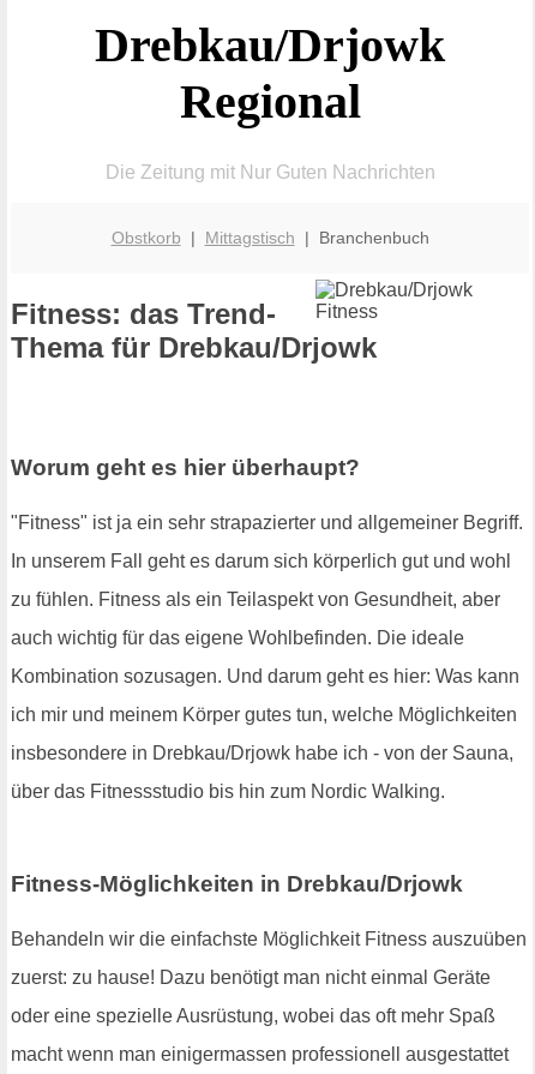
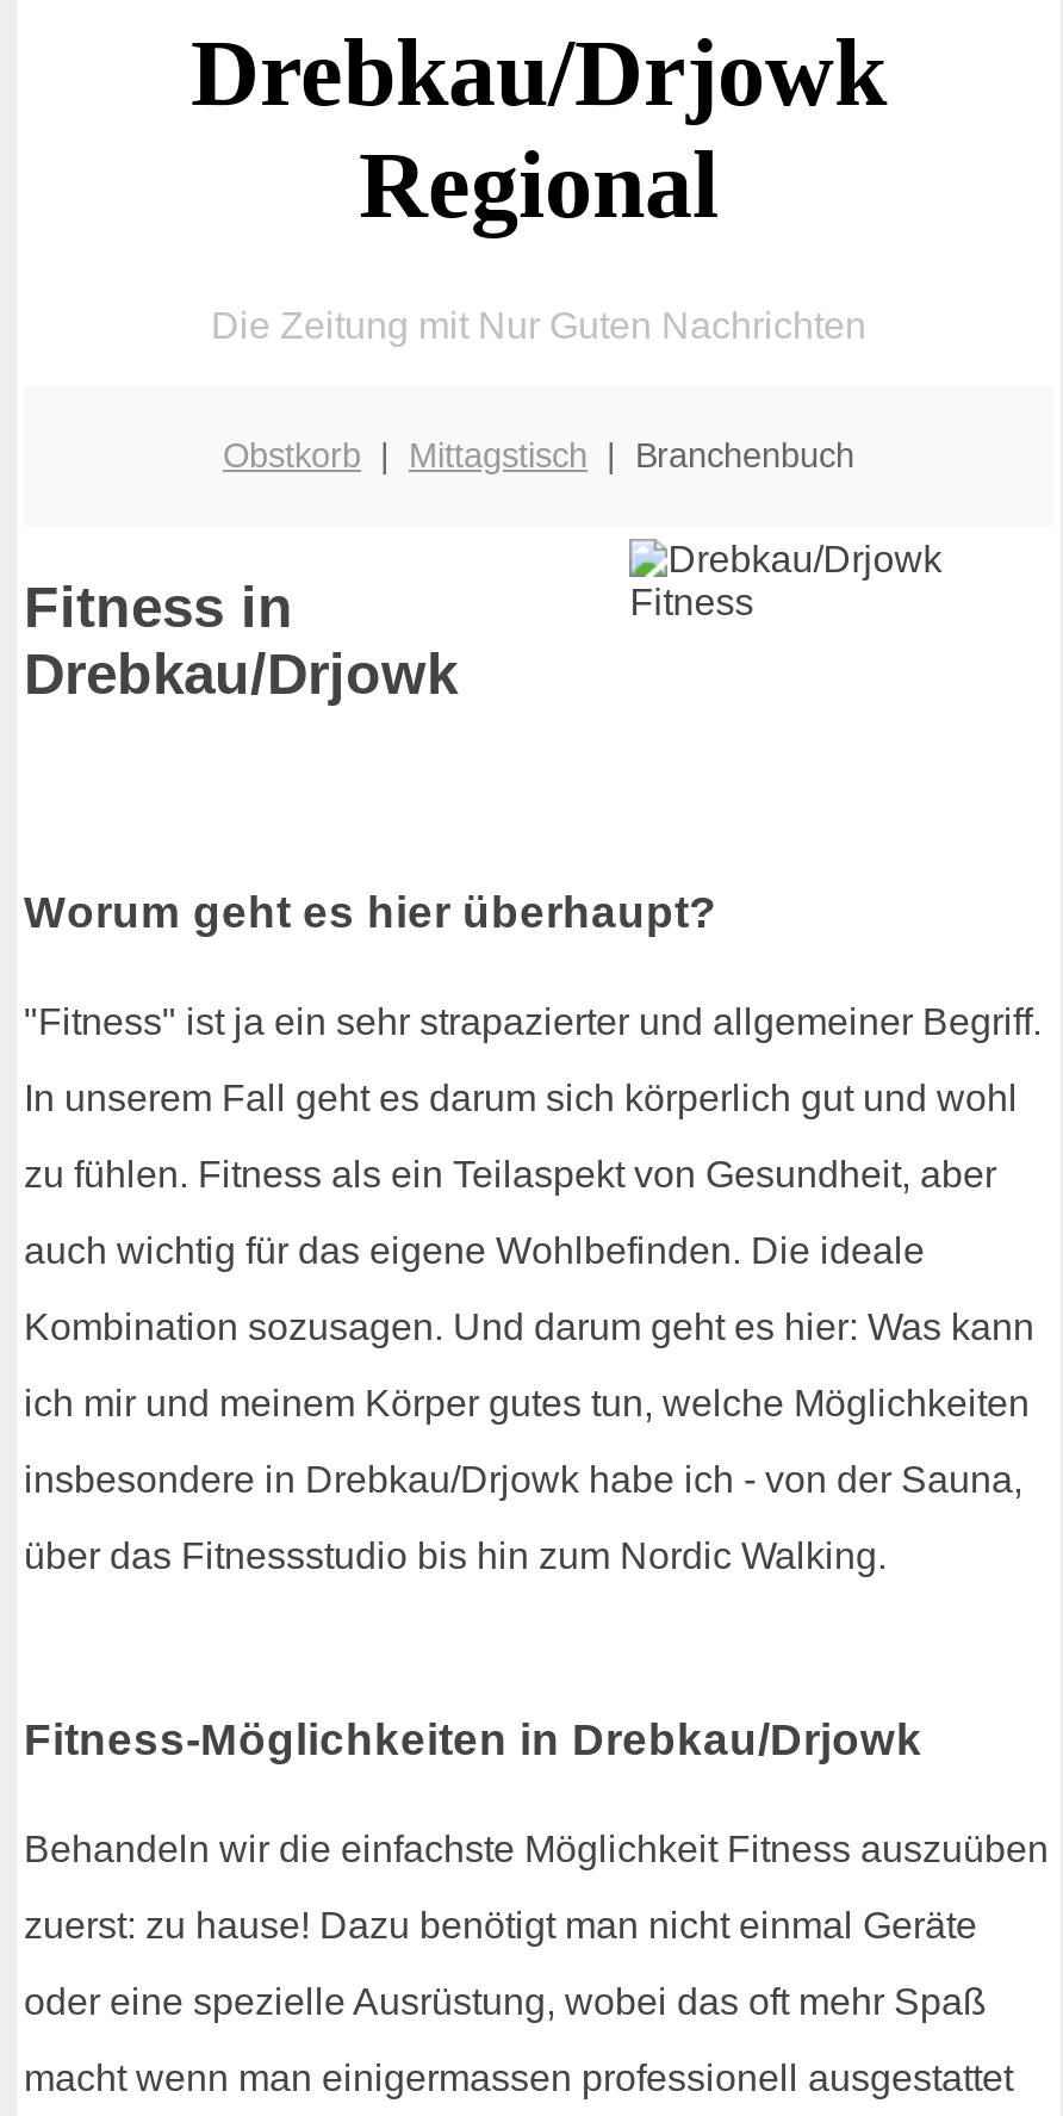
- Fitness: das Trend-
- Thema für Drebkau/Drjowk
+ Fitness in
+ Drebkau/Drjowk
